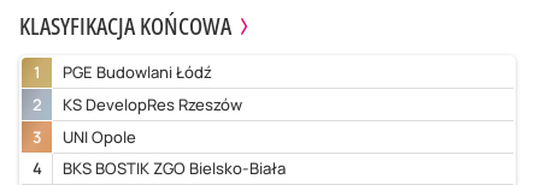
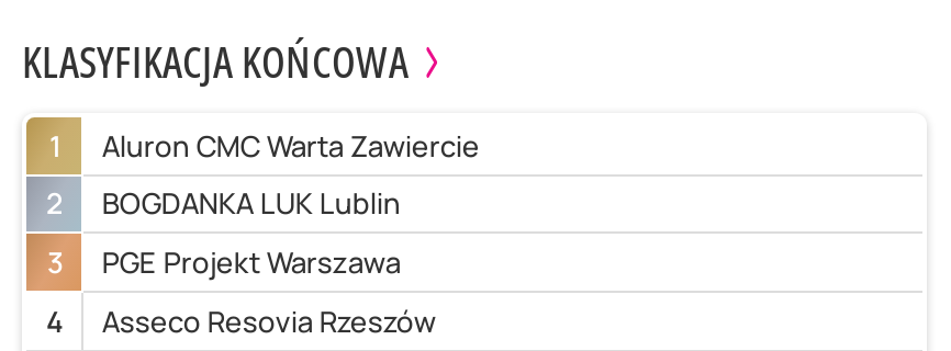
- PGE Budowlani Łódź
+ Aluron CMC Warta Zawiercie

- KS DevelopRes Rzeszów
+ BOGDANKA LUK Lublin

- UNI Opole
+ PGE Projekt Warszawa

- BKS BOSTIK ZGO Bielsko-Biała
+ Asseco Resovia Rzeszów
